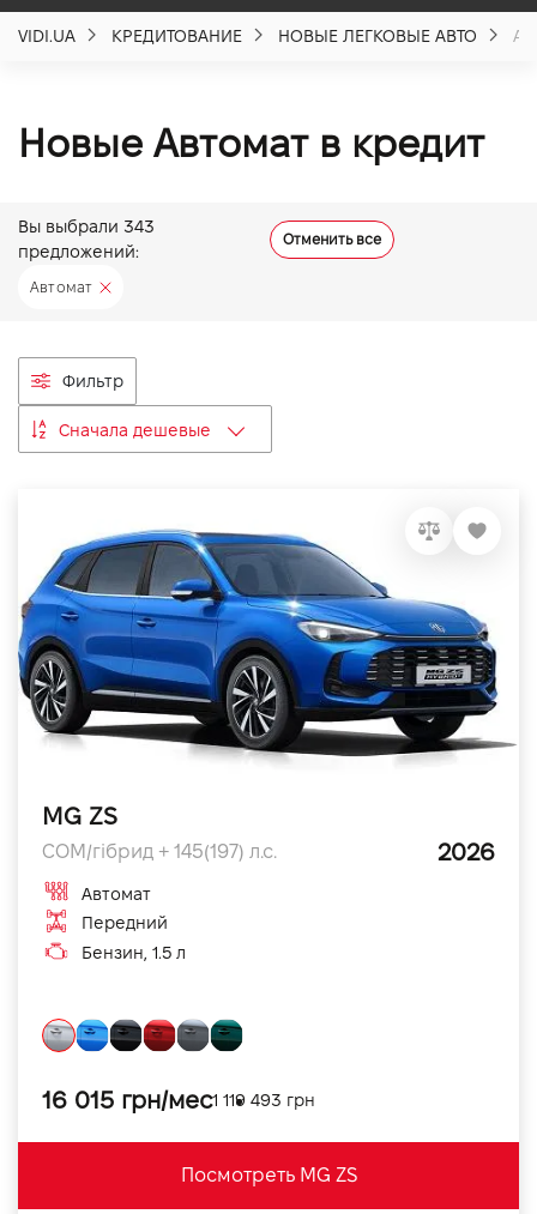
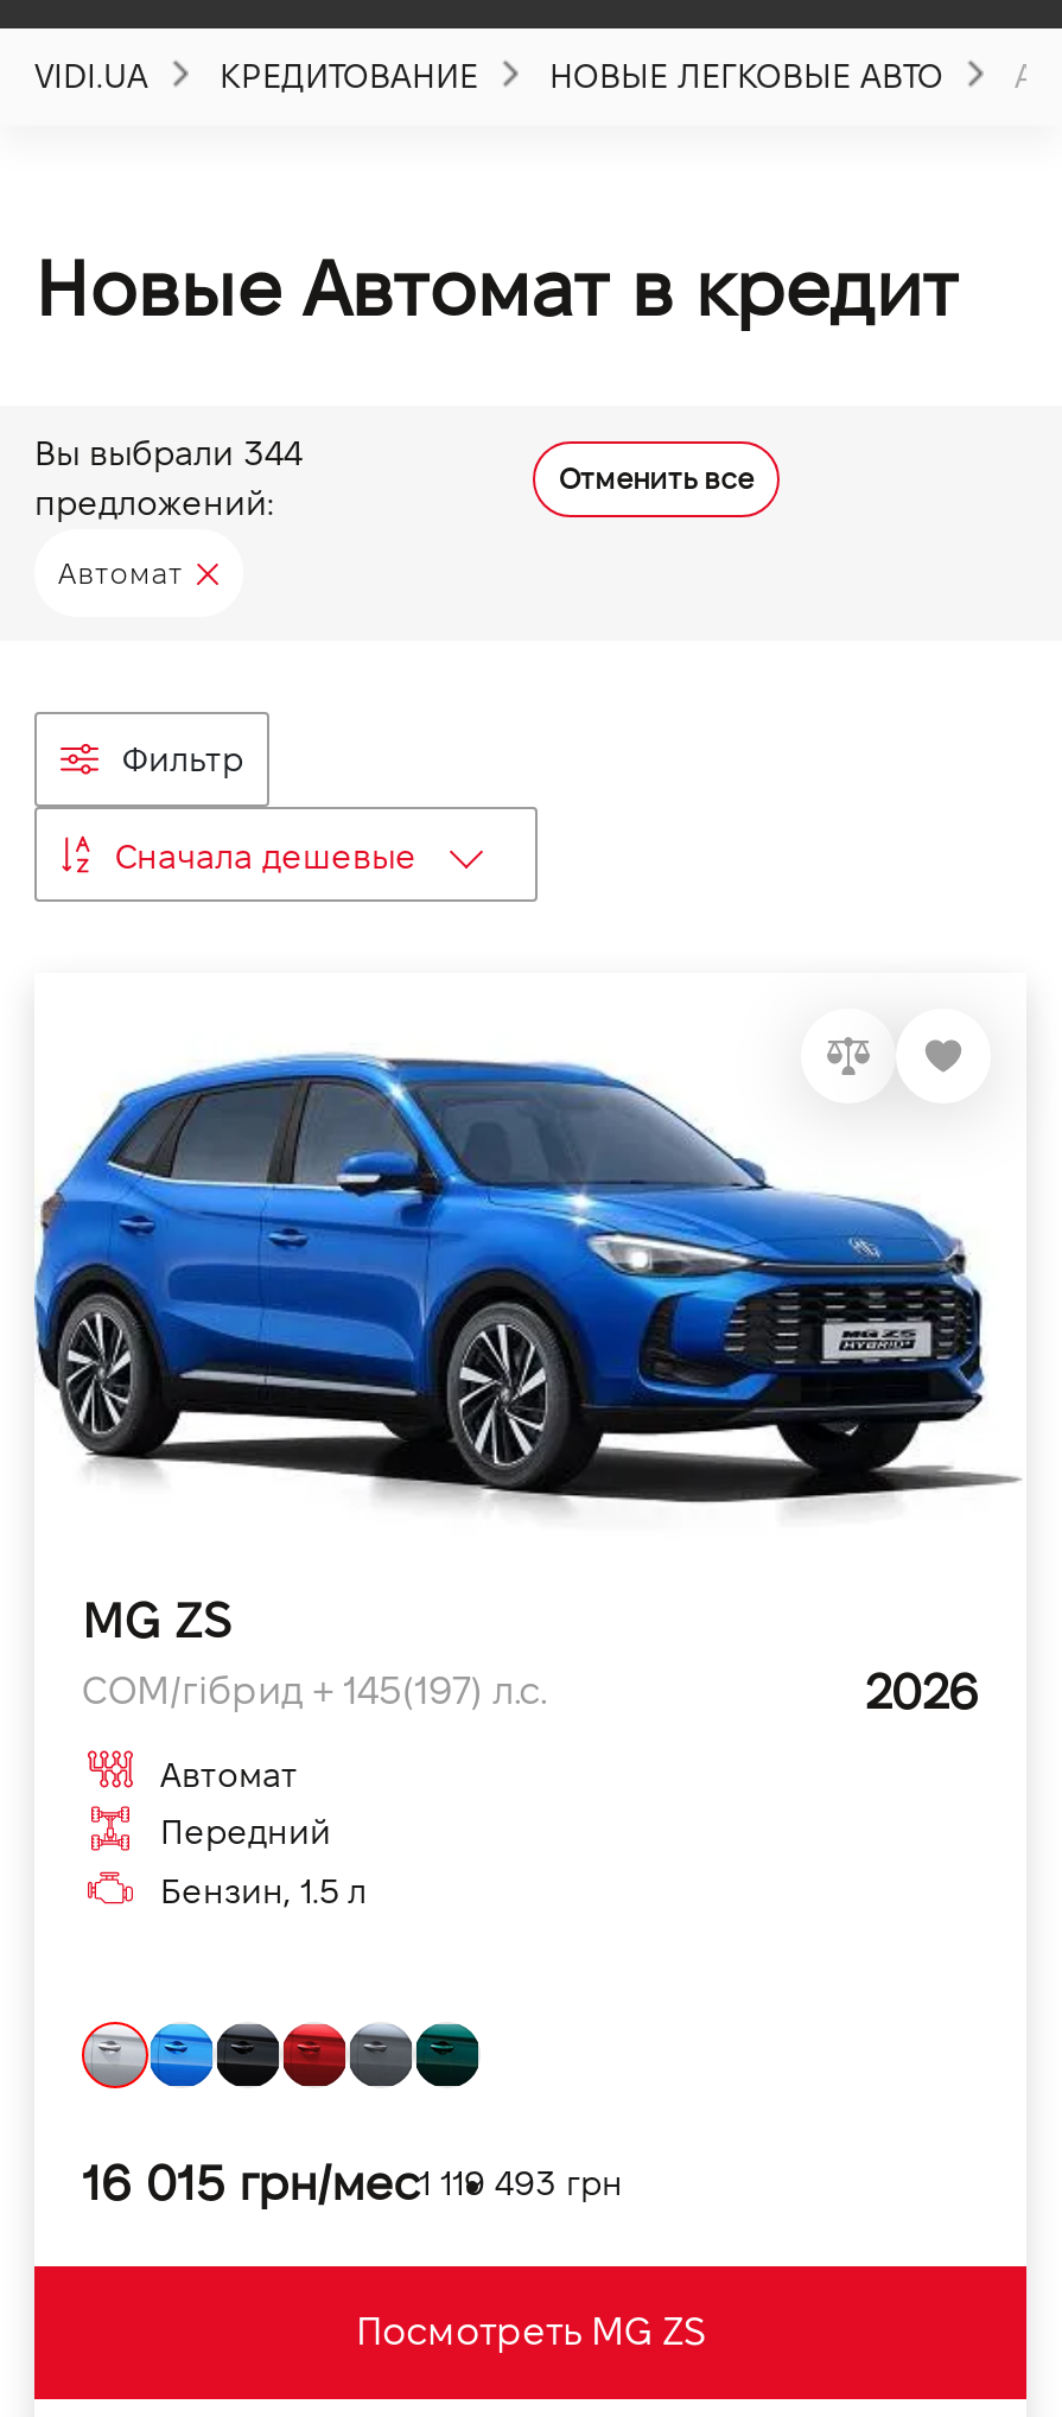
- Вы выбрали 343
+ Вы выбрали 344
